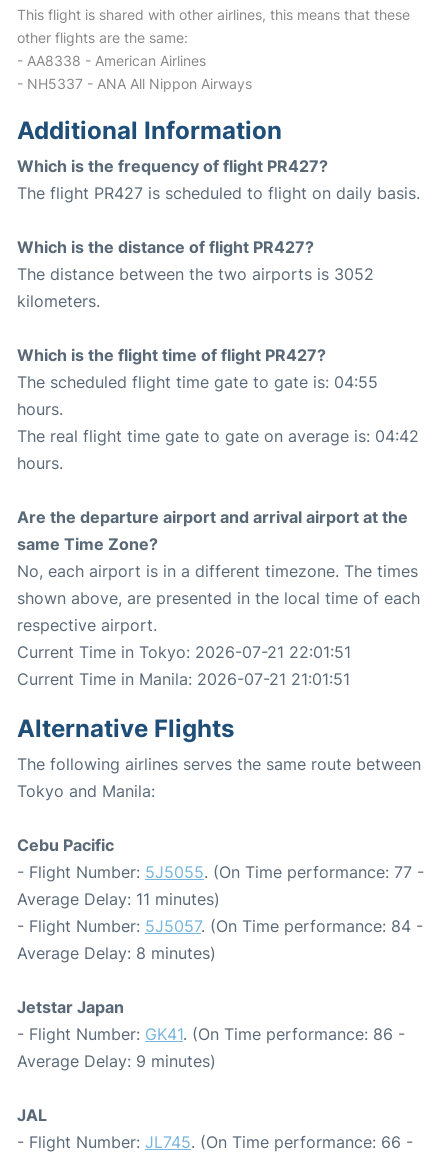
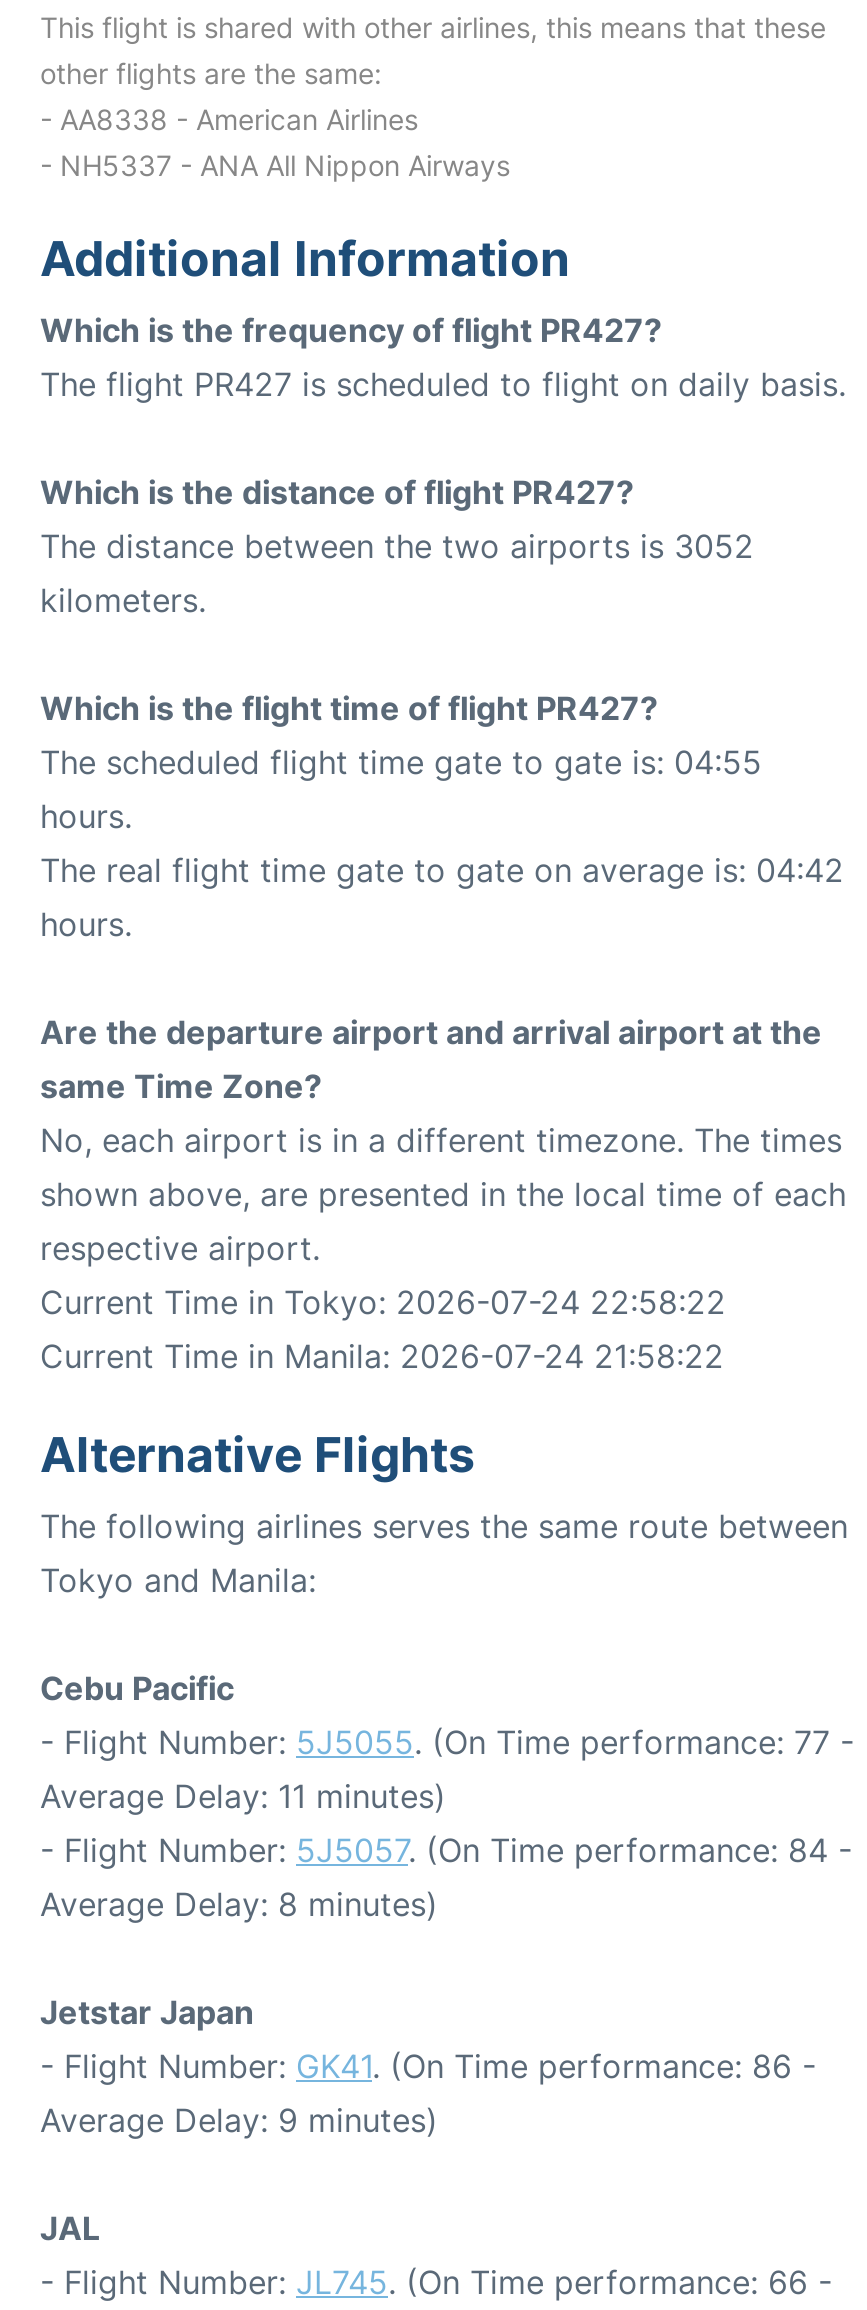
- Current Time in Tokyo: 2026-07-21 22:01:51
+ Current Time in Tokyo: 2026-07-24 22:58:22

- Current Time in Manila: 2026-07-21 21:01:51
+ Current Time in Manila: 2026-07-24 21:58:22
